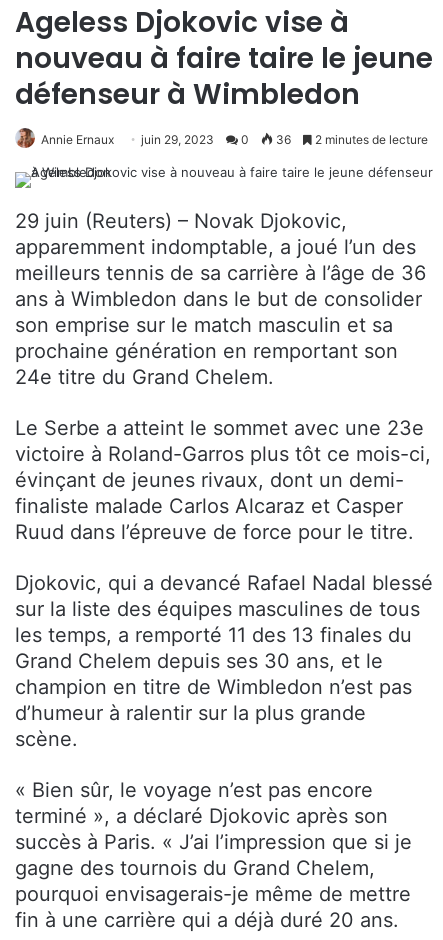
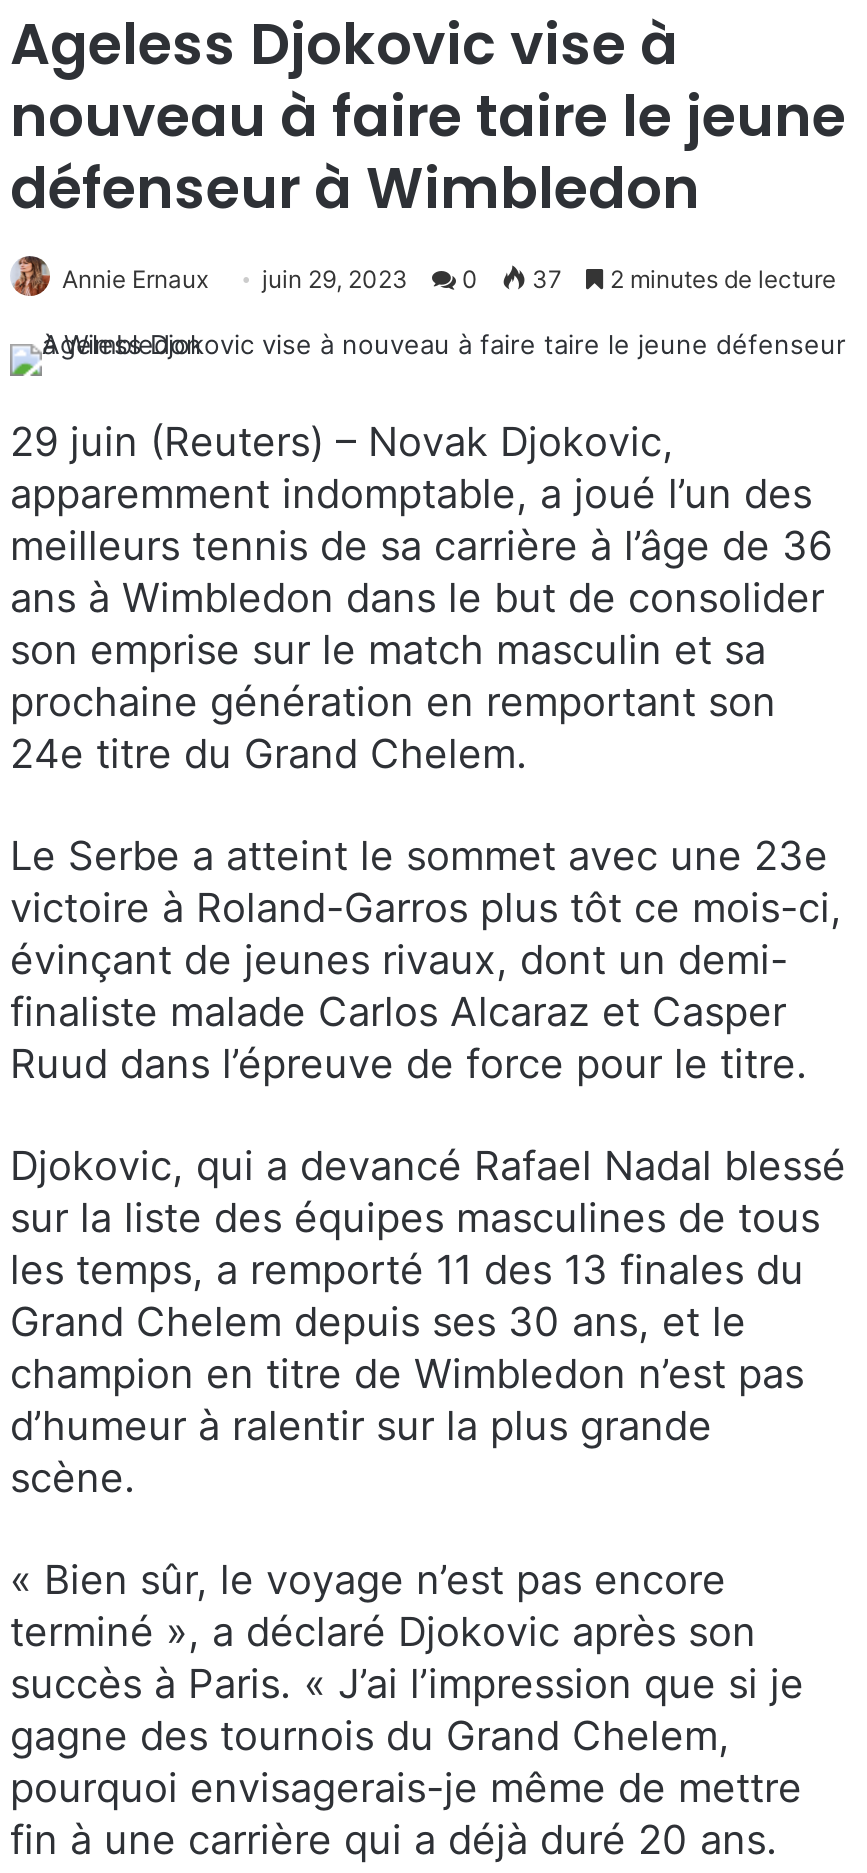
- Annie Ernaux juin 29, 2023 0 36 2 minutes de lecture
+ Annie Ernaux juin 29, 2023 0 37 2 minutes de lecture
